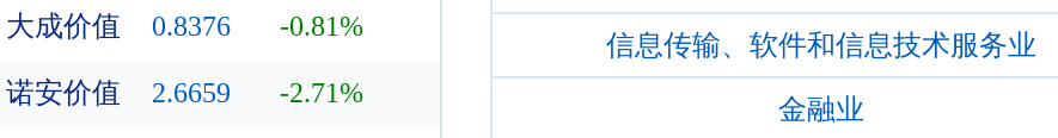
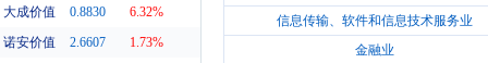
- 0.8376
+ 0.8830

- -0.81%
+ 6.32%

- 2.6659
+ 2.6607

- -2.71%
+ 1.73%
